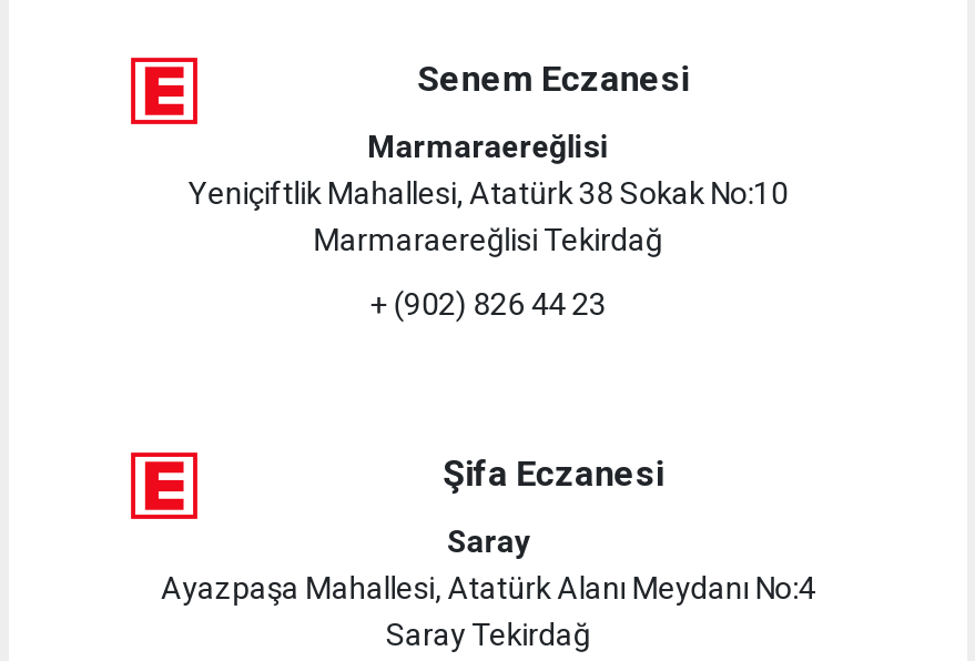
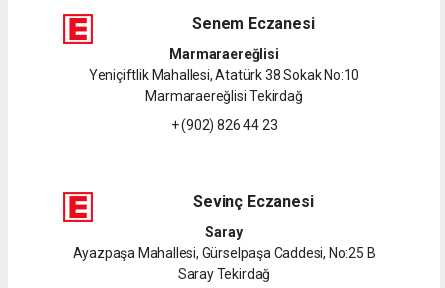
- Şifa Eczanesi
+ Sevinç Eczanesi

- Ayazpaşa Mahallesi, Atatürk Alanı Meydanı No:4
+ Ayazpaşa Mahallesi, Gürselpaşa Caddesi, No:25 B
